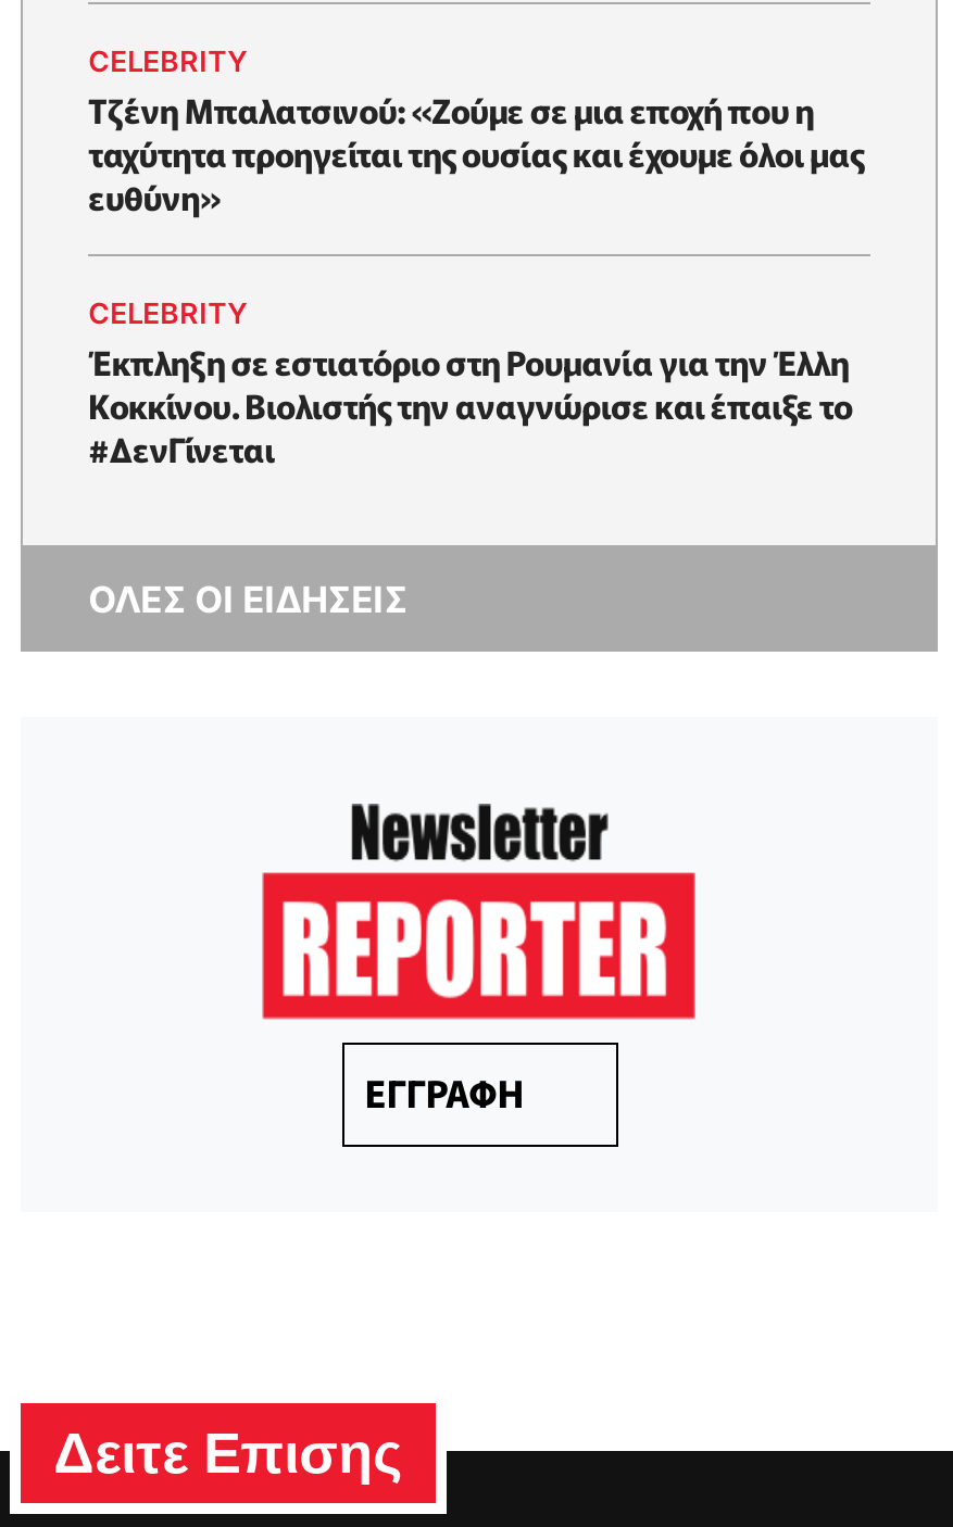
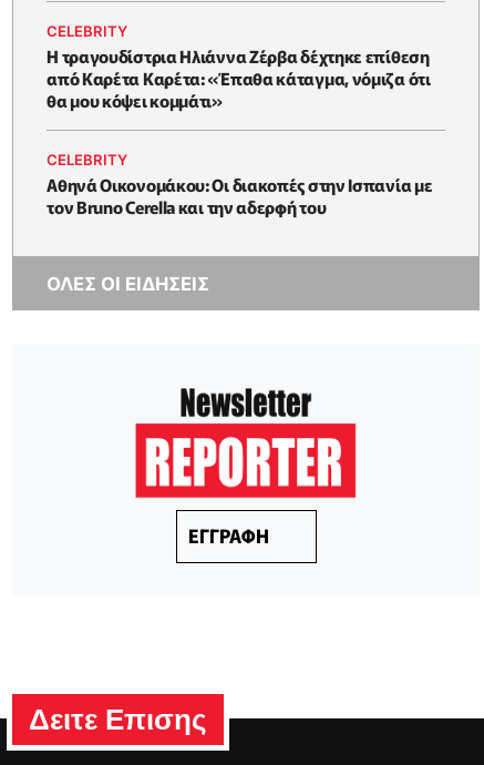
- Τζένη Μπαλατσινού: «Zούμε σε μια εποχή που η
- ταχύτητα προηγείται της ουσίας και έχουμε όλοι μας
- ευθύνη»
+ H τραγουδίστρια Ηλιάννα Ζέρβα δέχτηκε επίθεση
+ από Καρέτα Καρέτα: «Έπαθα κάταγμα, νόμιζα ότι
+ θα μου κόψει κομμάτι»

- Έκπληξη σε εστιατόριο στη Ρουμανία για την Έλλη
- Κοκκίνου. Βιολιστής την αναγνώρισε και έπαιξε το
- #ΔενΓίνεται
+ Αθηνά Οικονομάκου: Οι διακοπές στην Ισπανία με
+ τον Bruno Cerella και την αδερφή του
